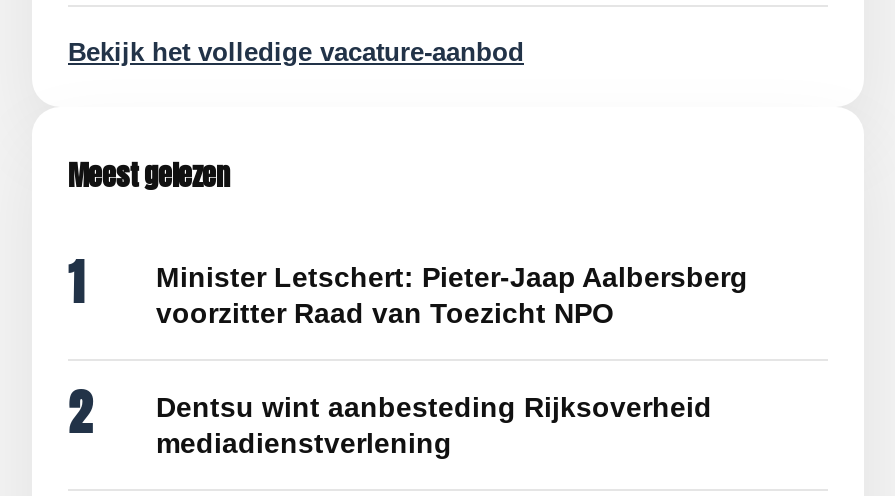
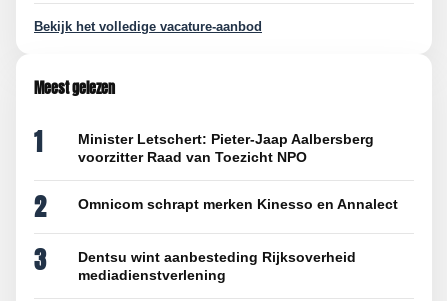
+ Omnicom schrapt merken Kinesso en Annalect
+ 3
